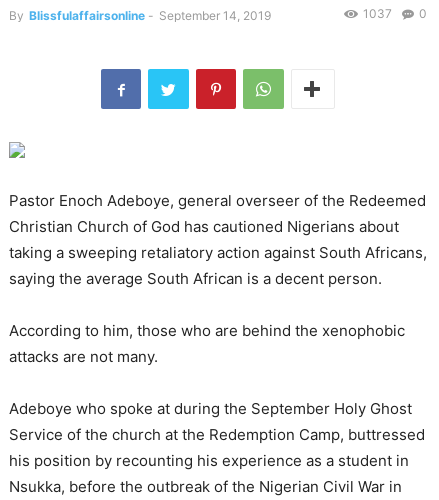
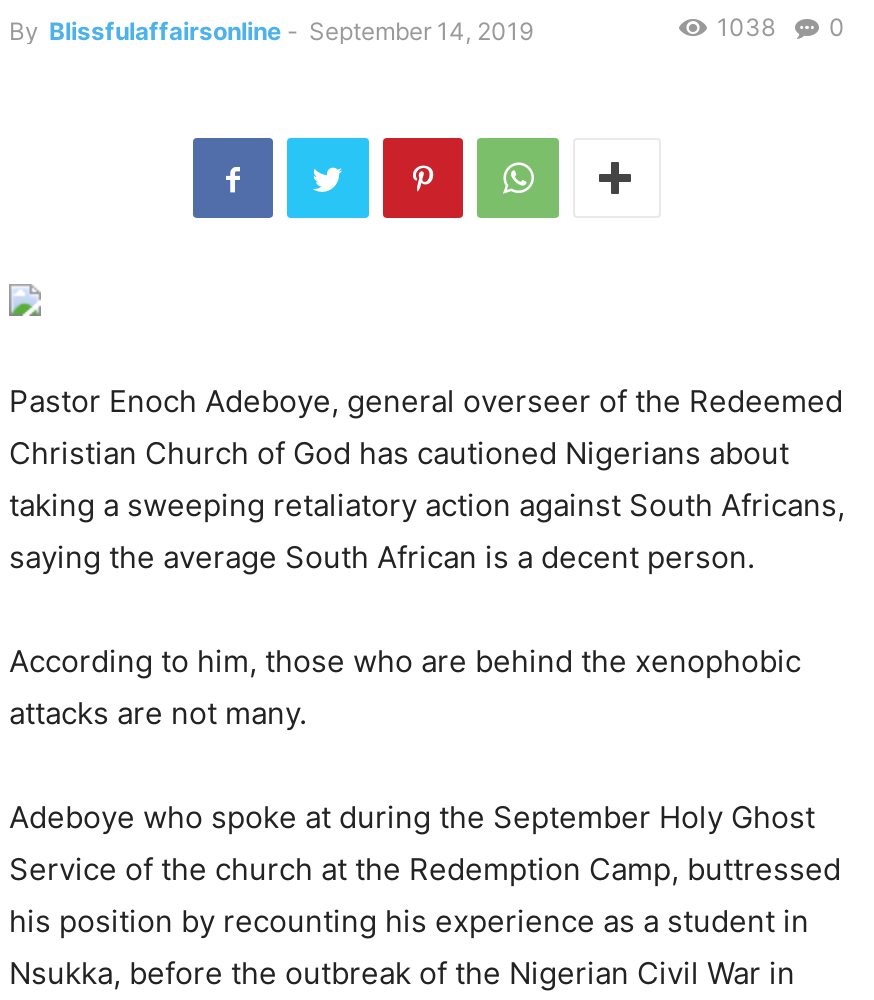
- 1037 0
+ 1038 0
